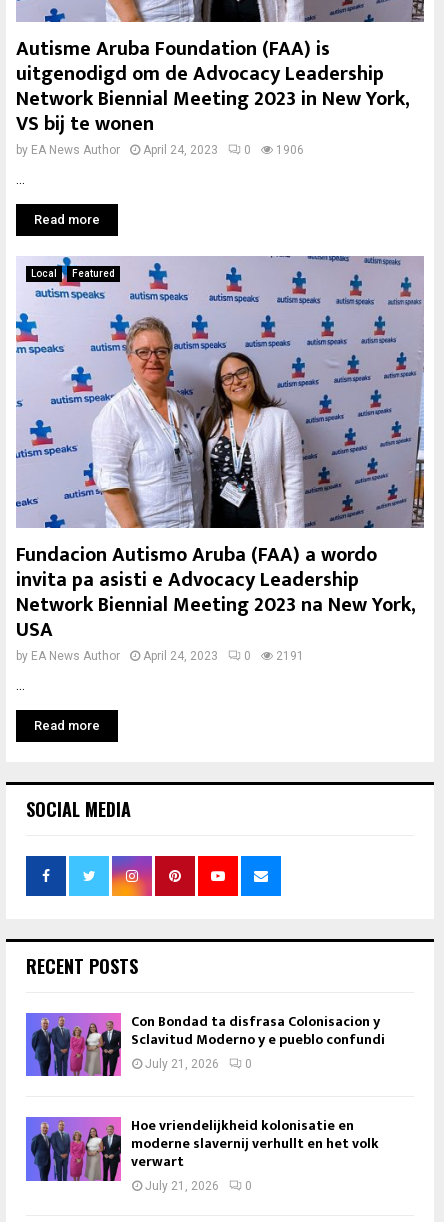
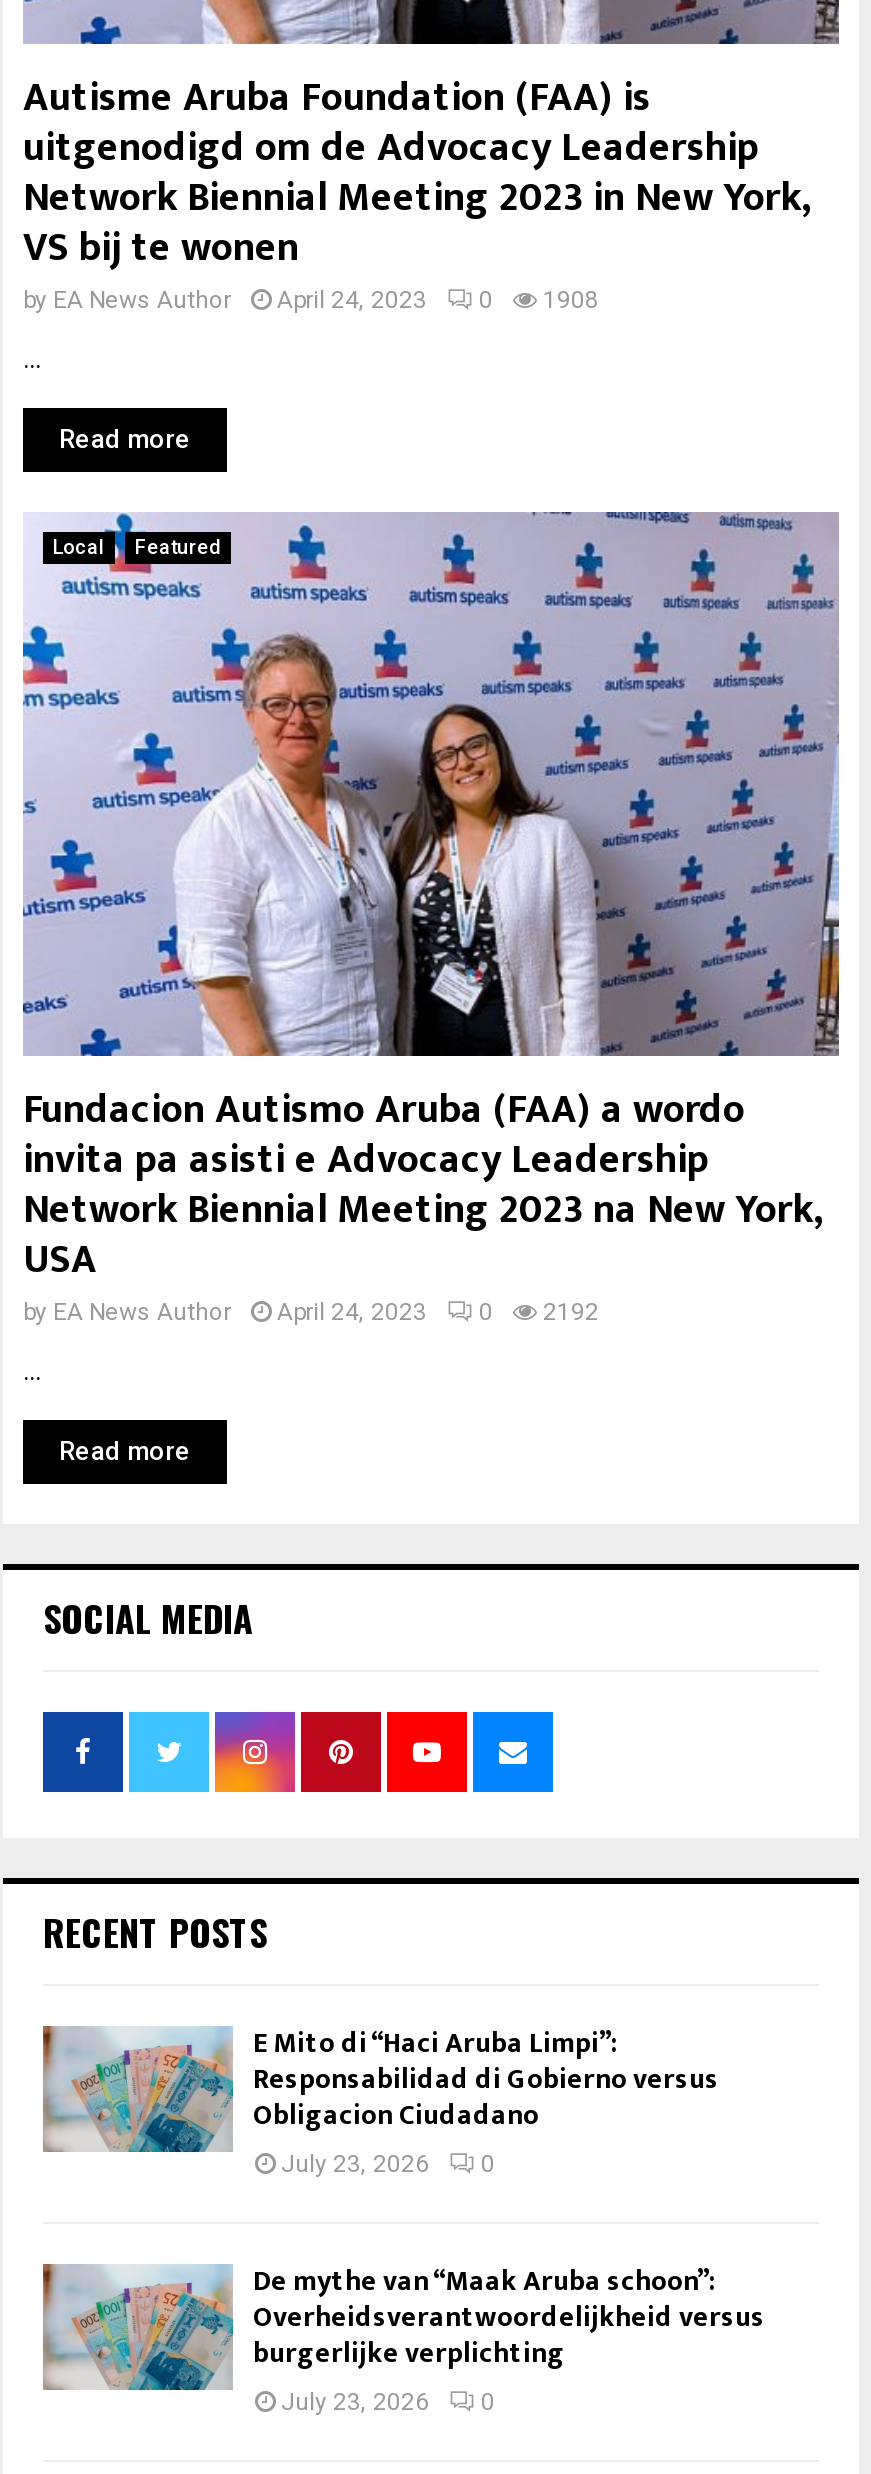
- by EA News Author April 24, 2023 0 1906
+ by EA News Author April 24, 2023 0 1908

- by EA News Author April 24, 2023 0 2191
+ by EA News Author April 24, 2023 0 2192

- [image]
- Con Bondad ta disfrasa Colonisacion y
- Sclavitud Moderno y e pueblo confundi
- July 21, 2026
+ [image]
+ E Mito di “Haci Aruba Limpi”:
+ Responsabilidad di Gobierno versus
+ Obligacion Ciudadano
+ July 23, 2026

- [image]
- Hoe vriendelijkheid kolonisatie en
- moderne slavernij verhullt en het volk
- verwart
- July 21, 2026
+ [image]
+ De mythe van “Maak Aruba schoon”:
+ Overheidsverantwoordelijkheid versus
+ burgerlijke verplichting
+ July 23, 2026
